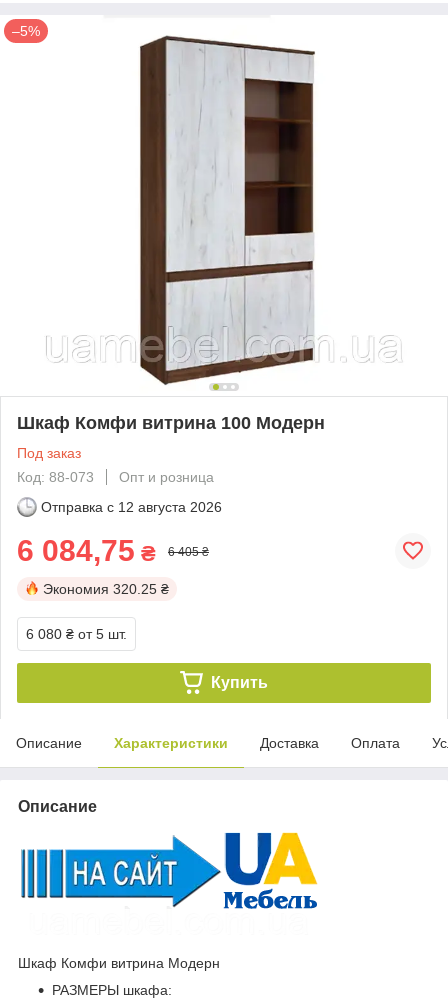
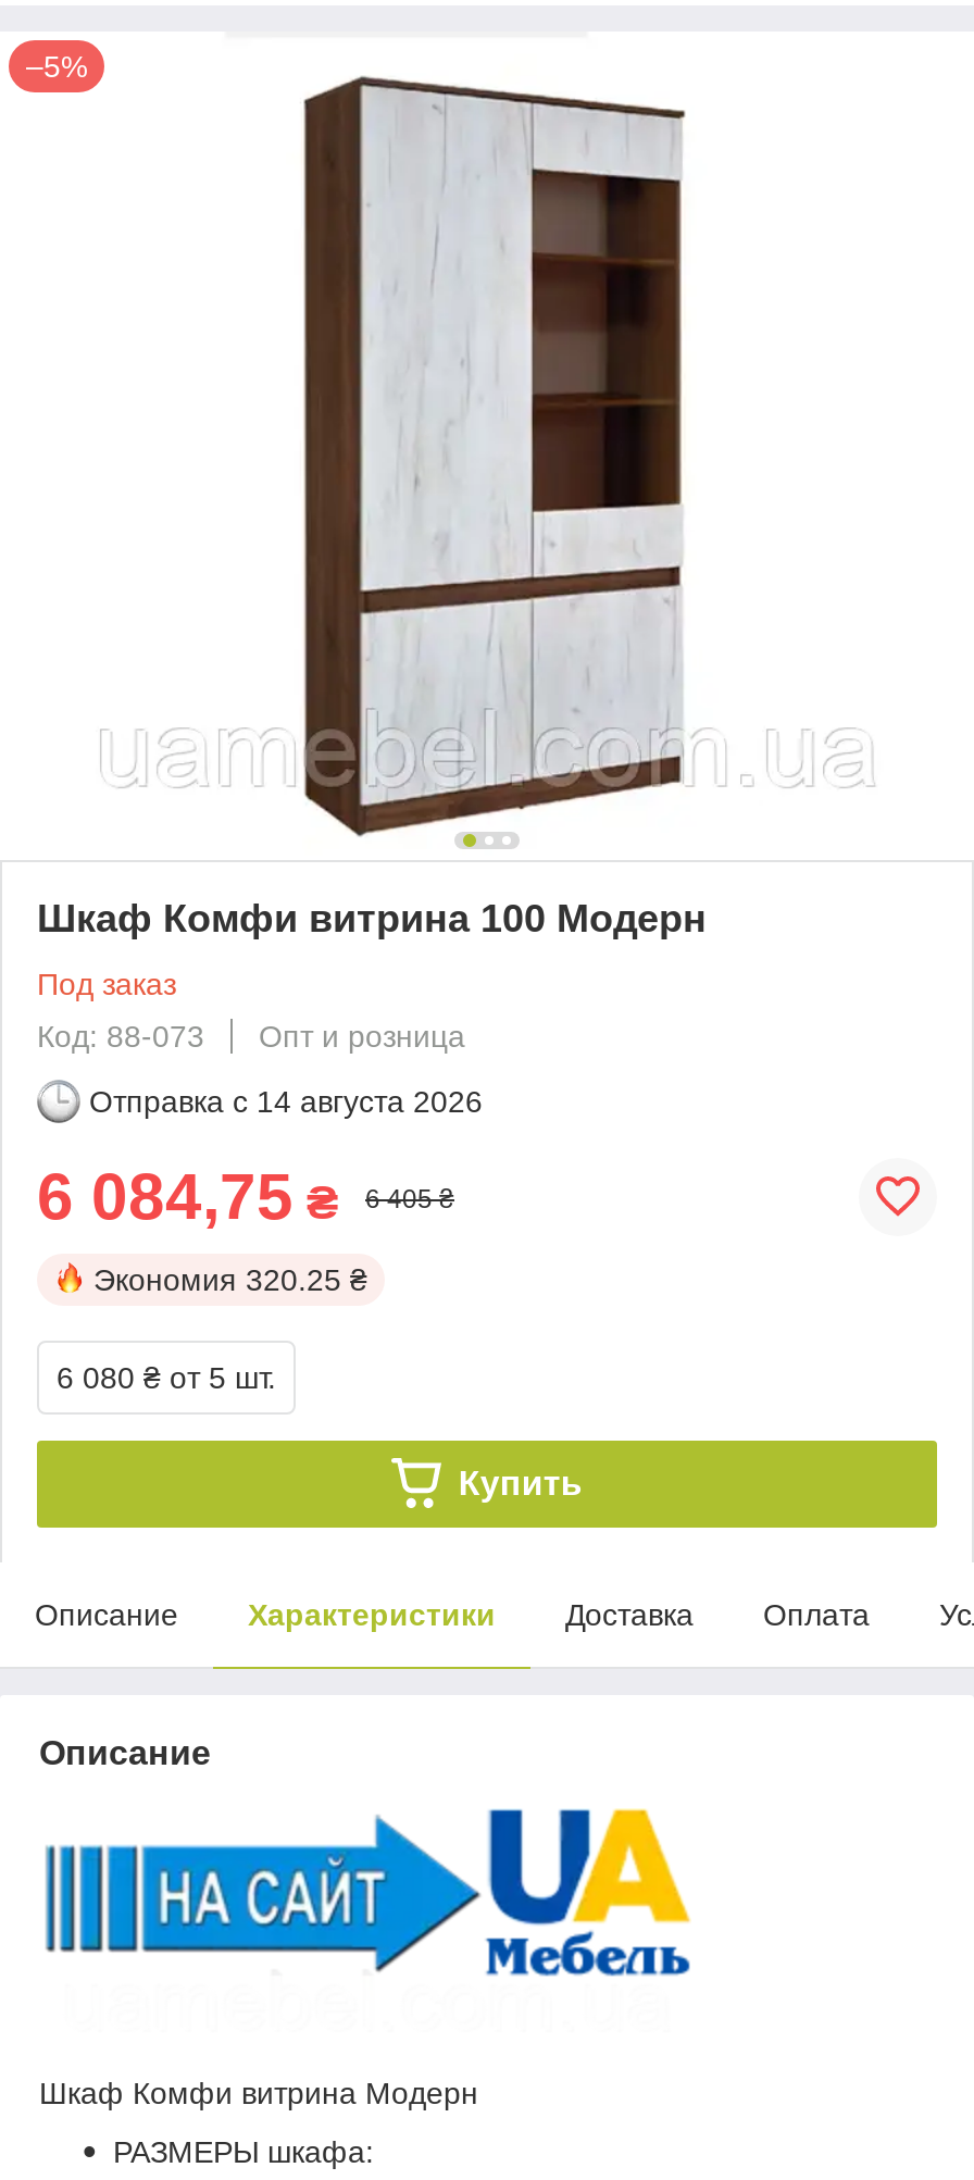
- Отправка с 12 августа 2026
+ Отправка с 14 августа 2026
